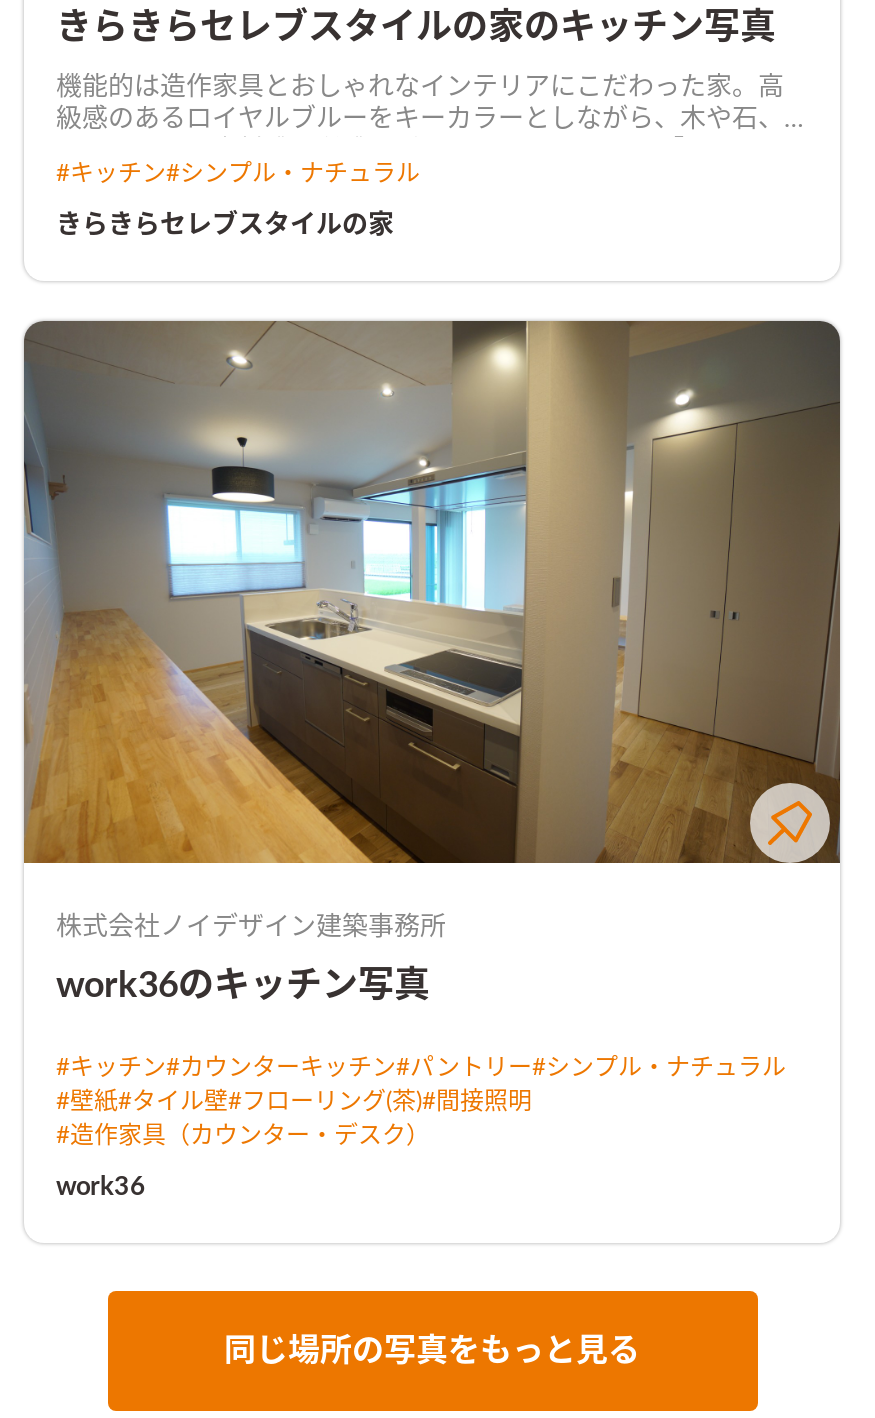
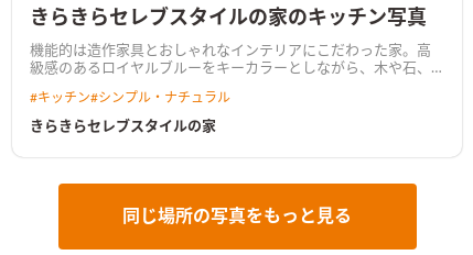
- [image]
- 株式会社ノイデザイン建築事務所
- work36のキッチン写真
- #キッチン#カウンターキッチン#パントリー#シンプル・ナチュラル
- #壁紙#タイル壁#フローリング(茶)#間接照明
- #造作家具（カウンター・デスク）
- work36
